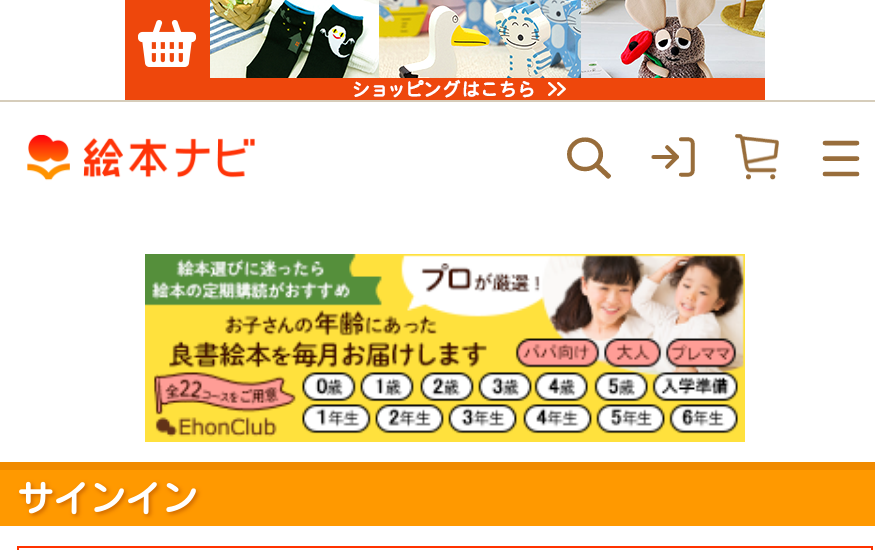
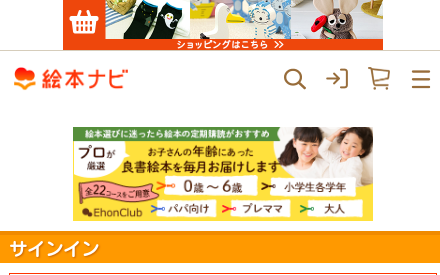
- [image]
+ [image]
